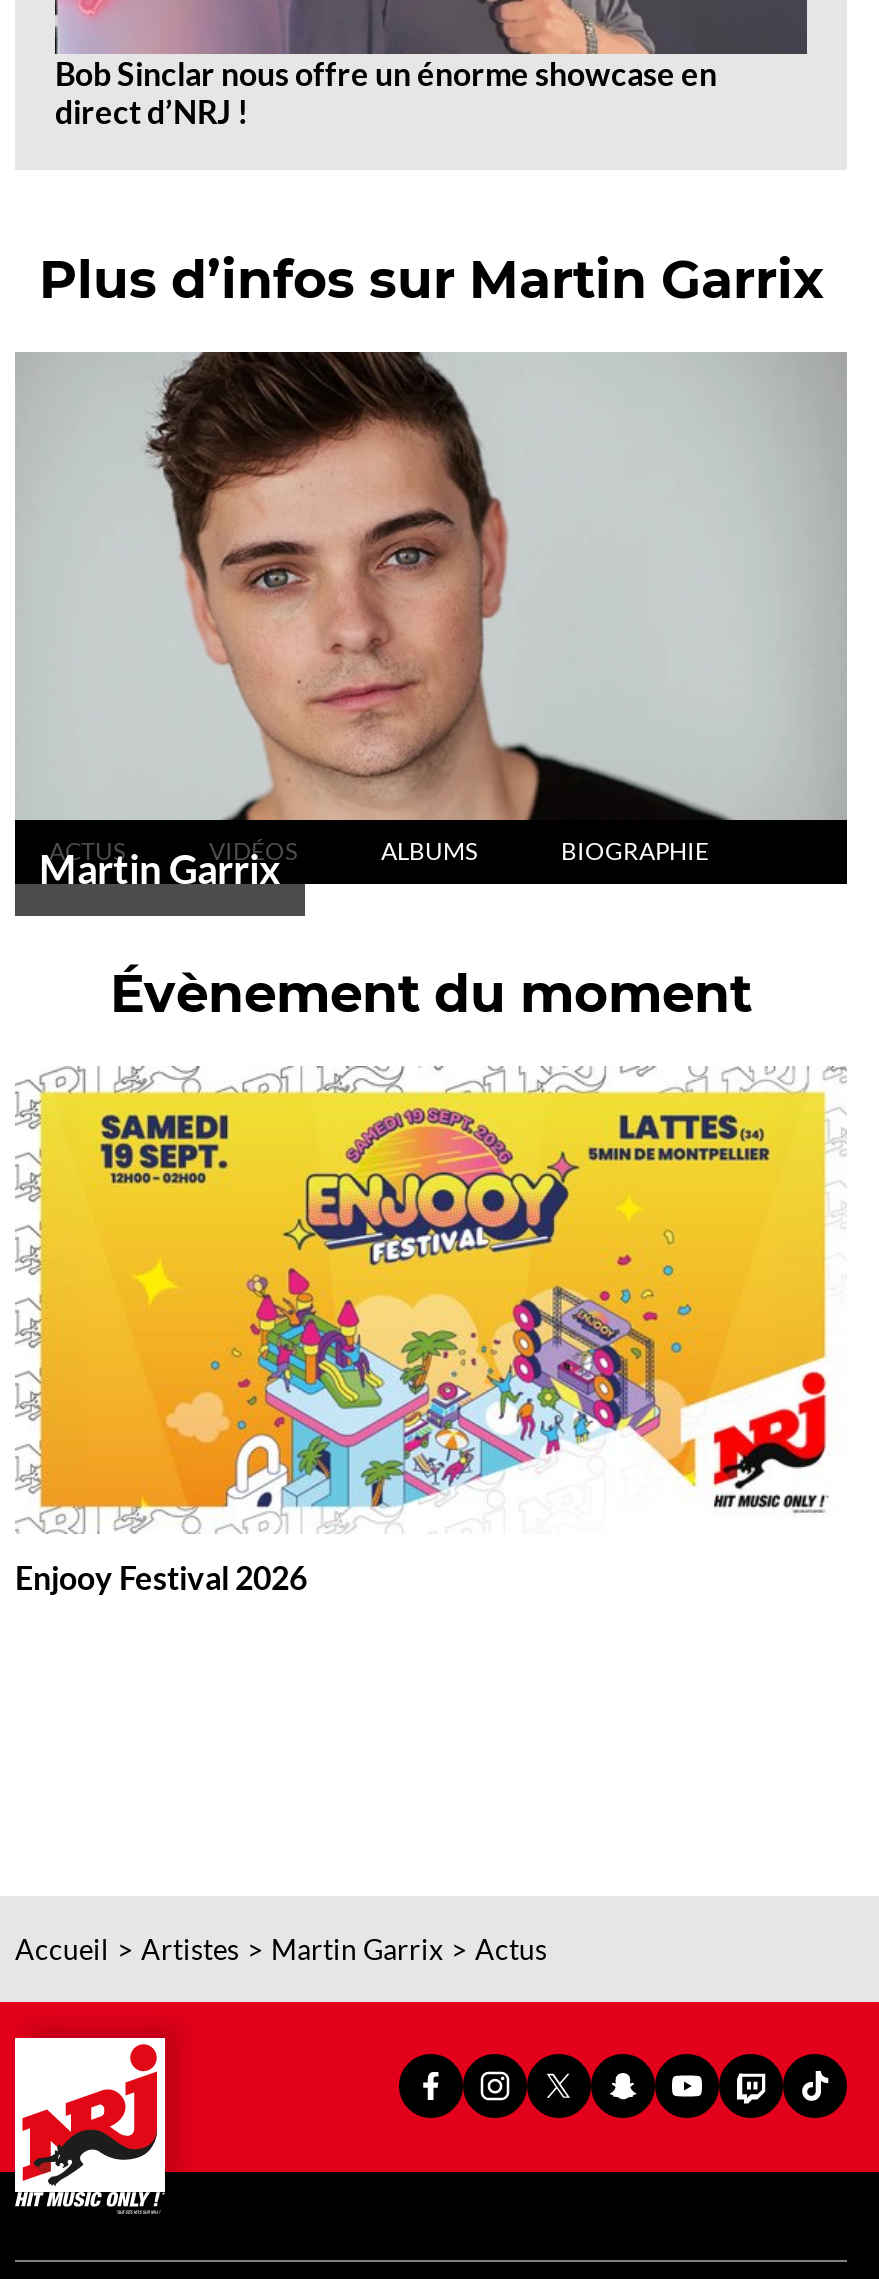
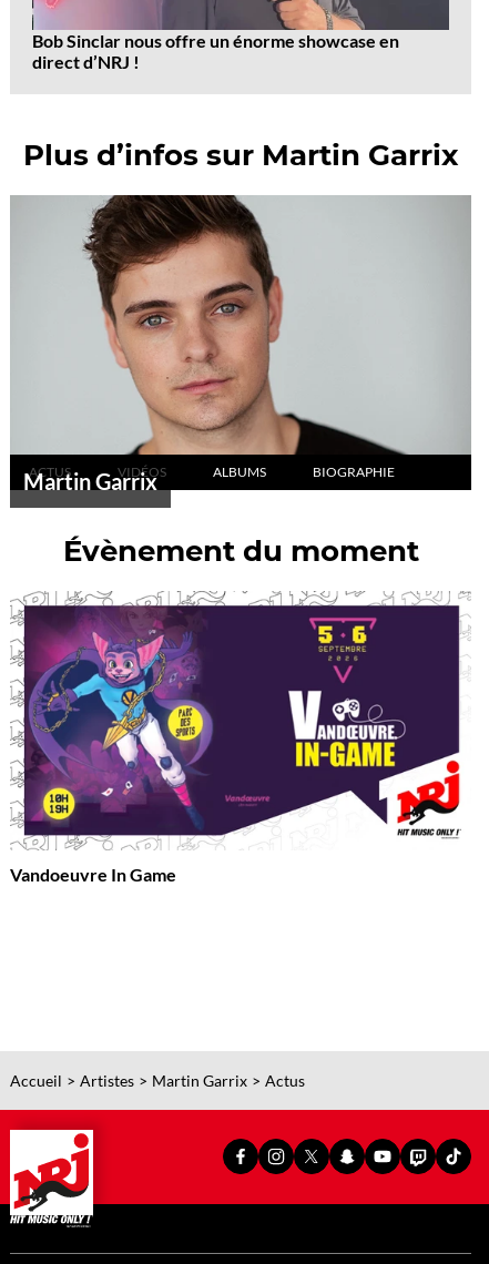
- [image]
- Enjooy Festival 2026
+ [image]
+ Vandoeuvre In Game
